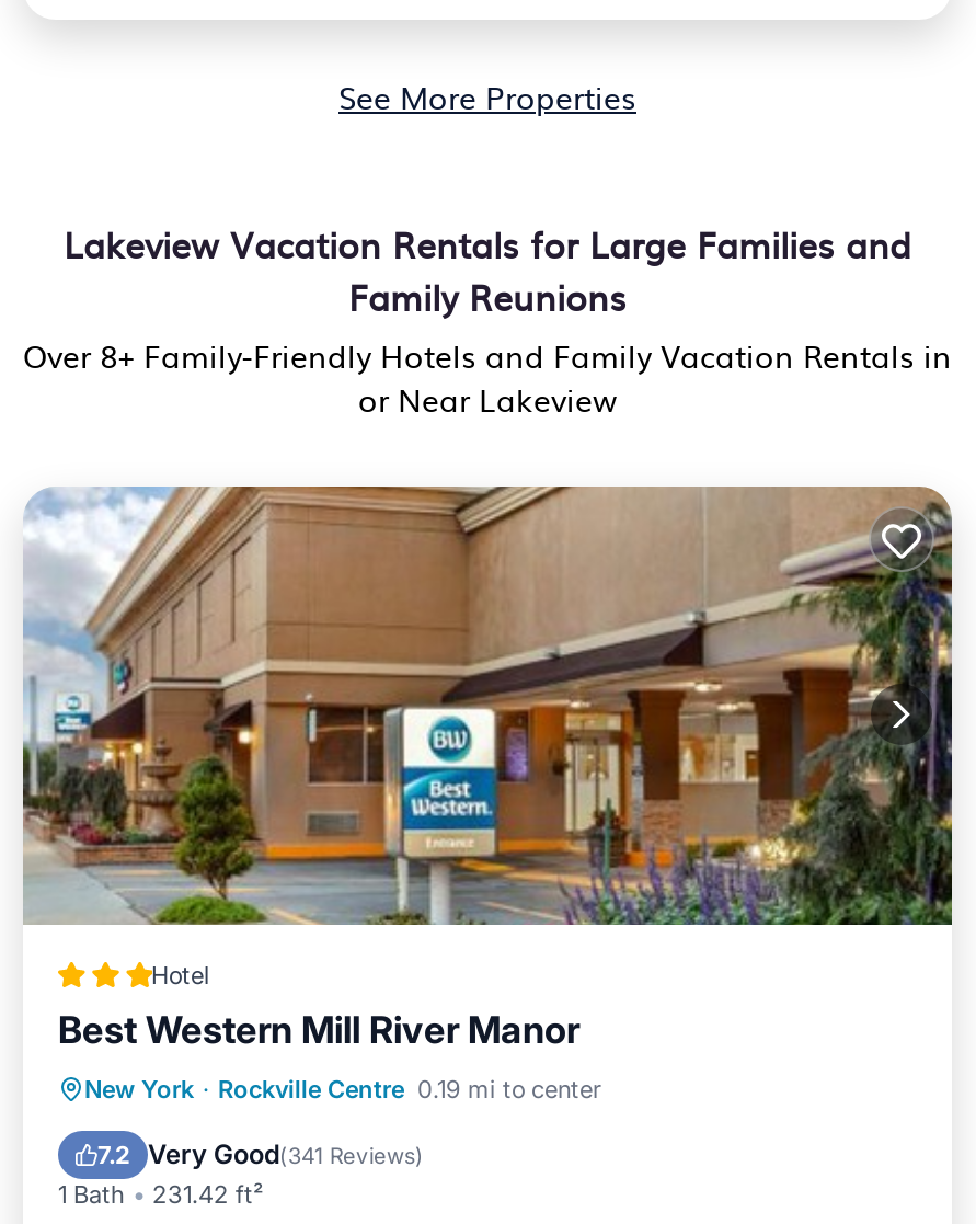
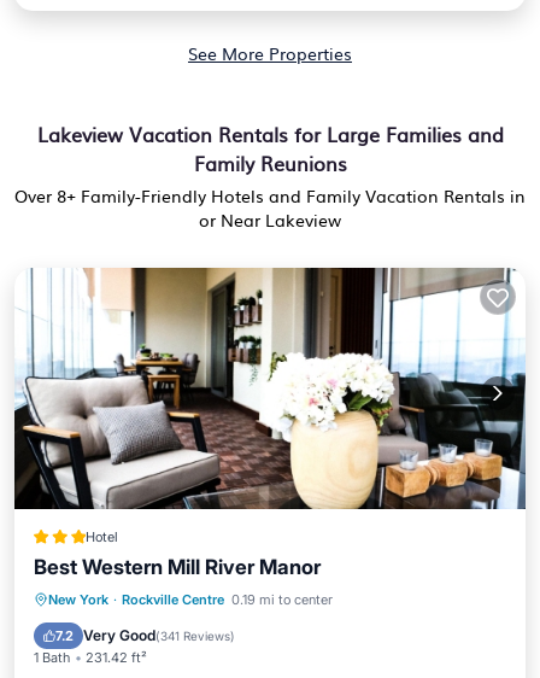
- [image]
+ [image]
